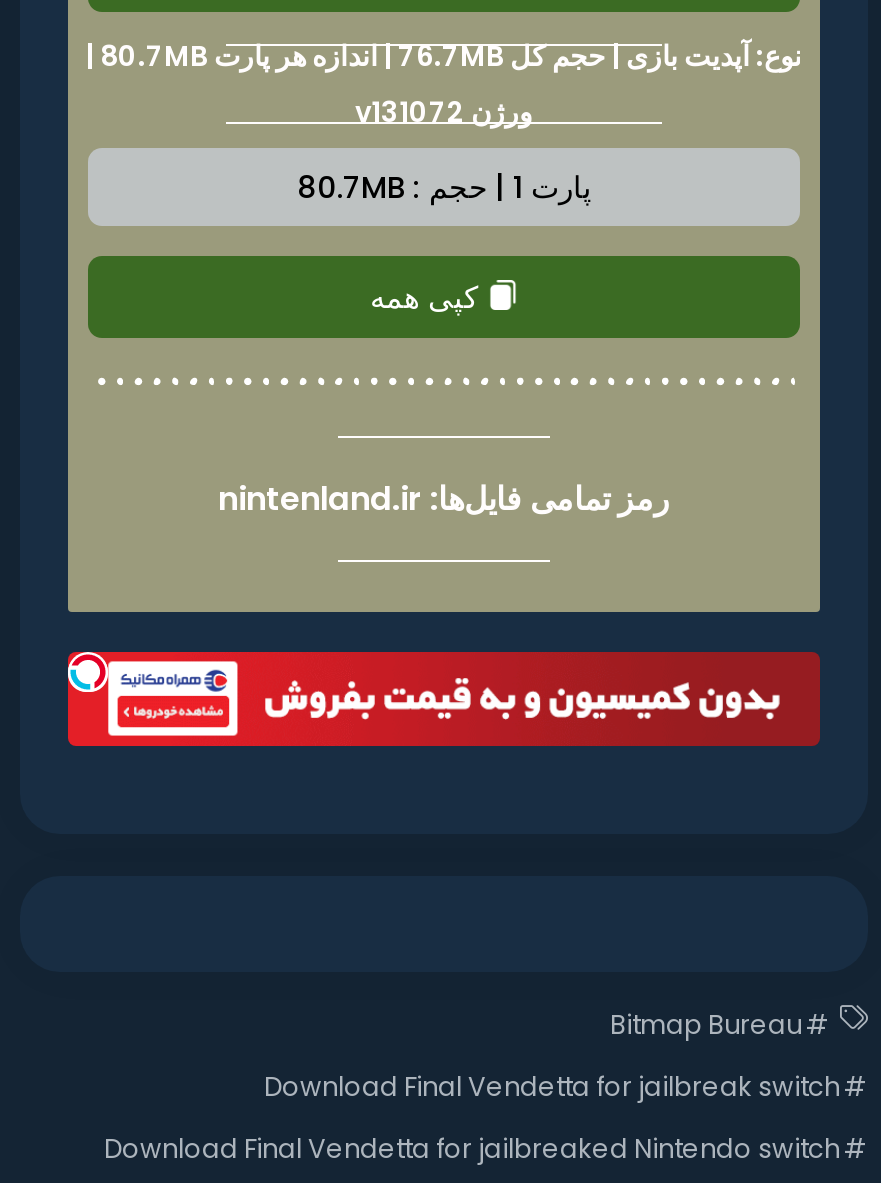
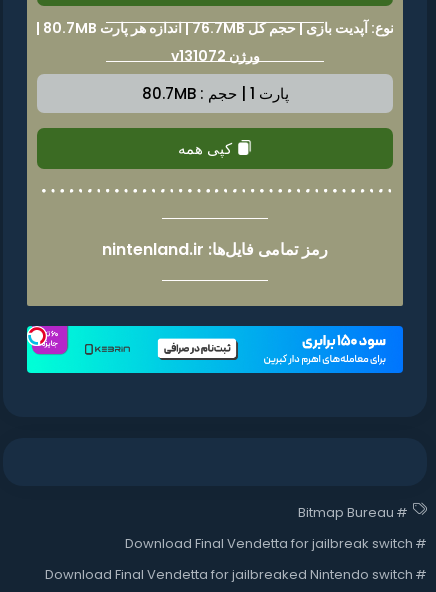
- [image]
+ [image]
